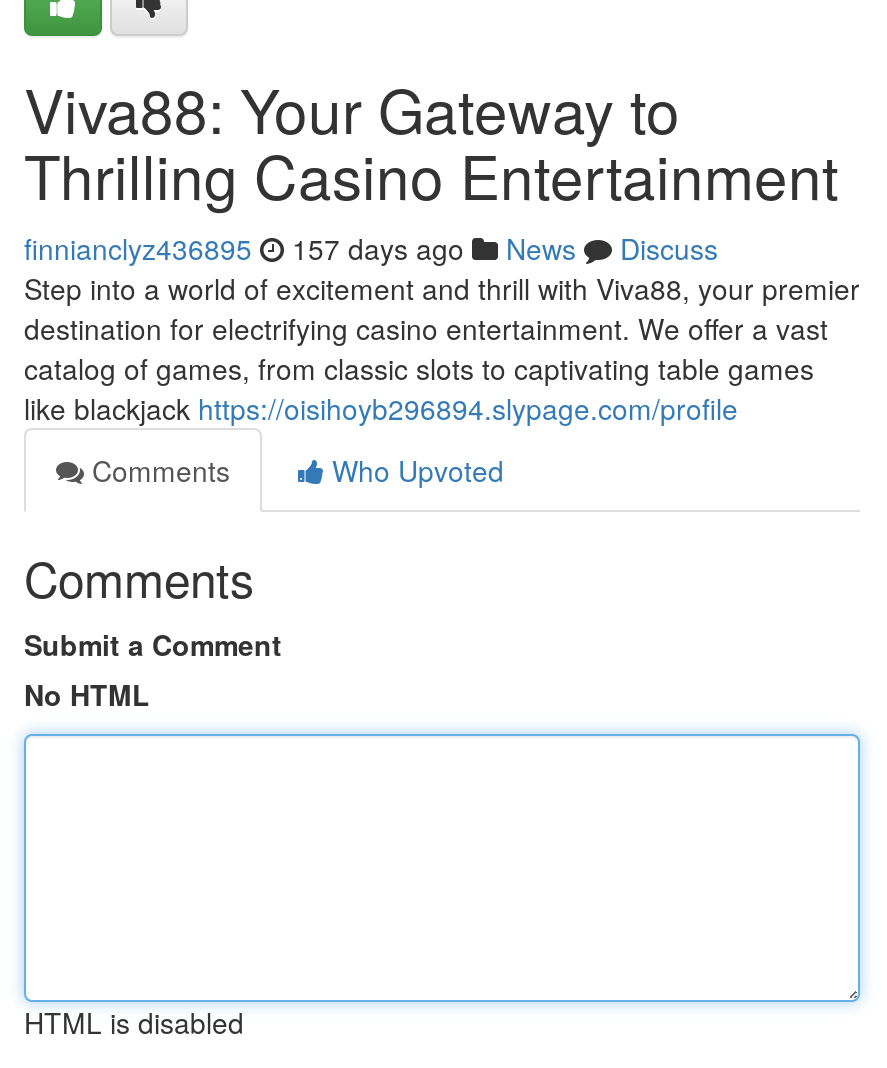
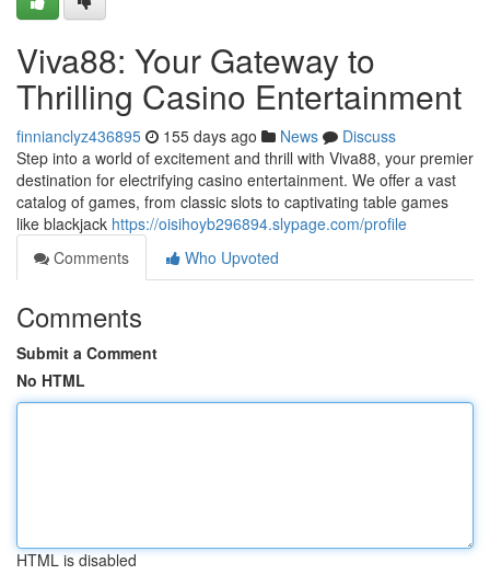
- finnianclyz436895 157 days ago News Discuss
+ finnianclyz436895 155 days ago News Discuss
